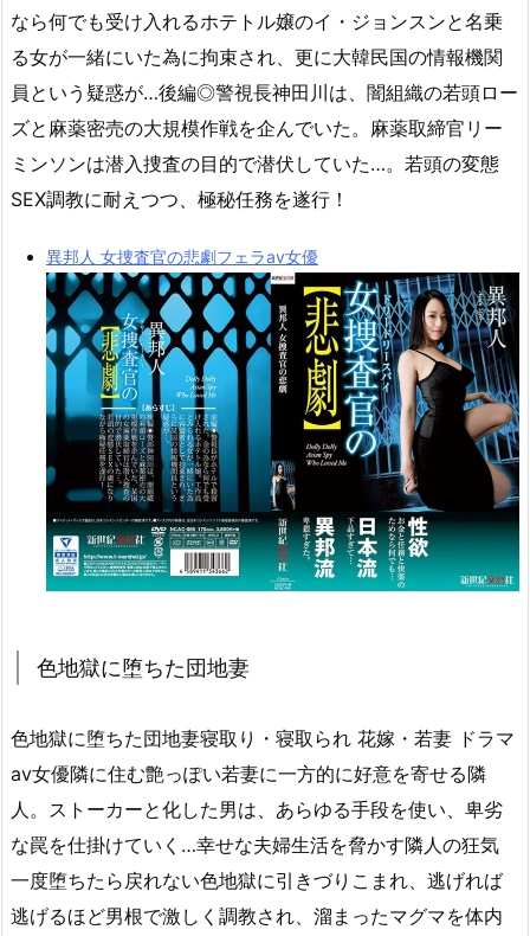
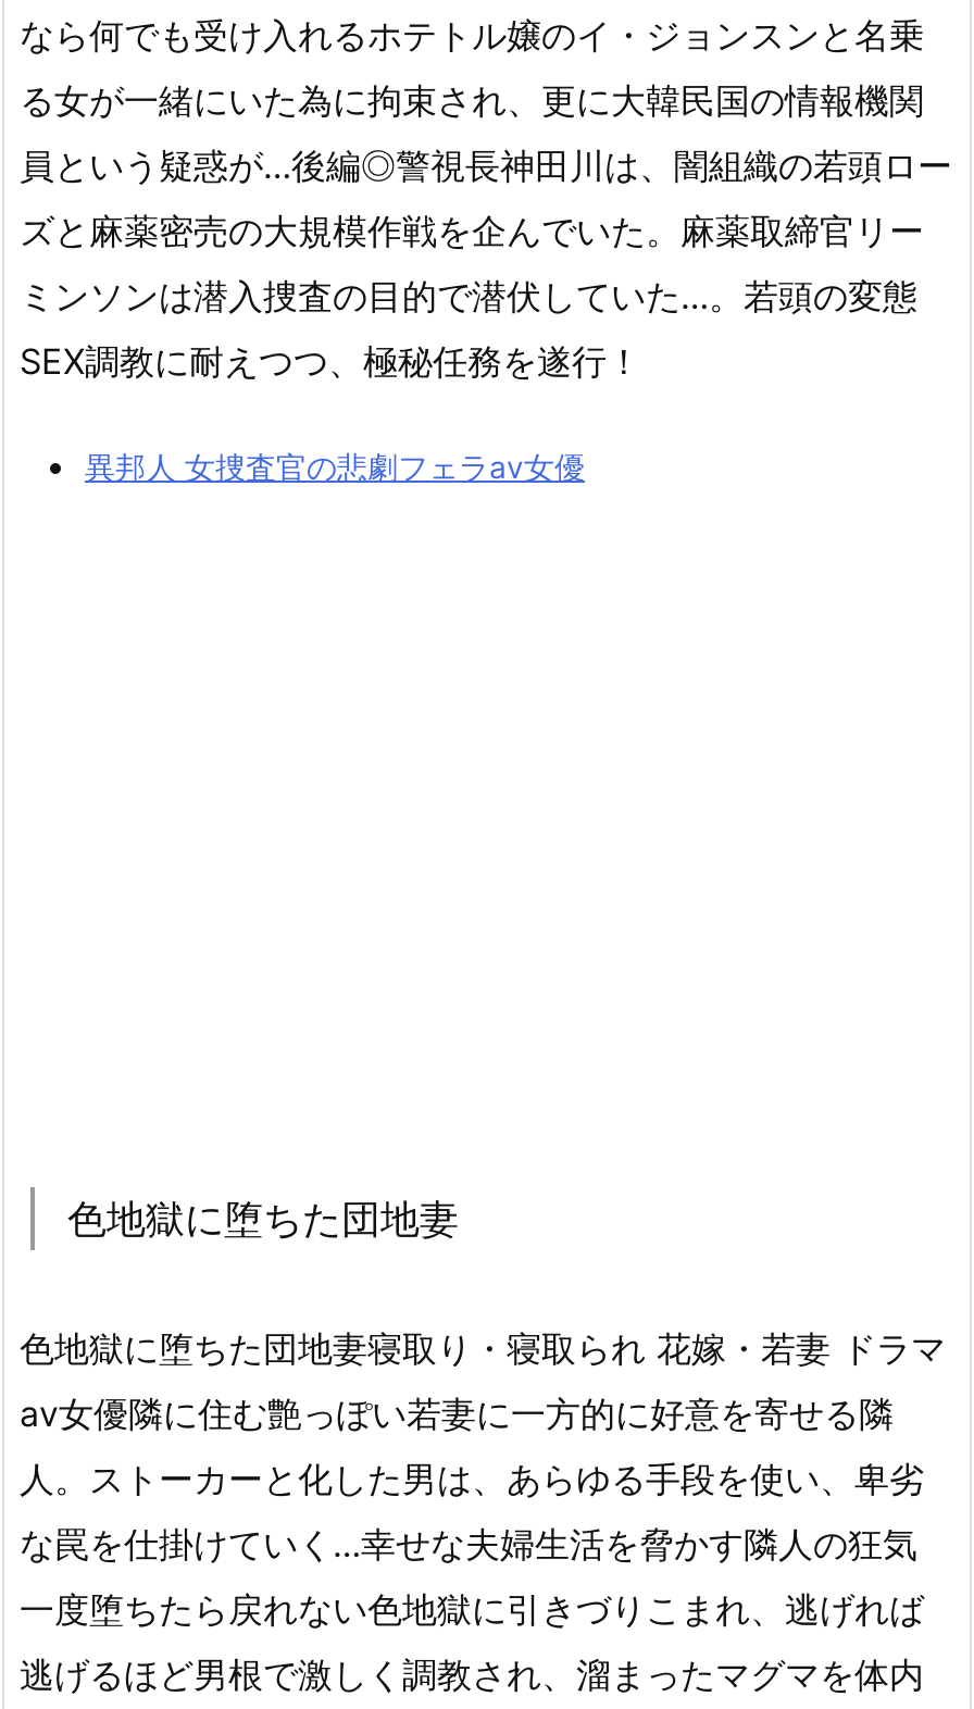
- [image]
